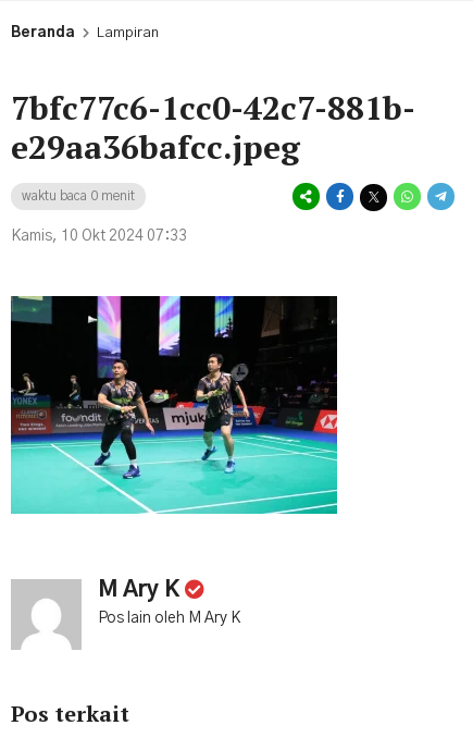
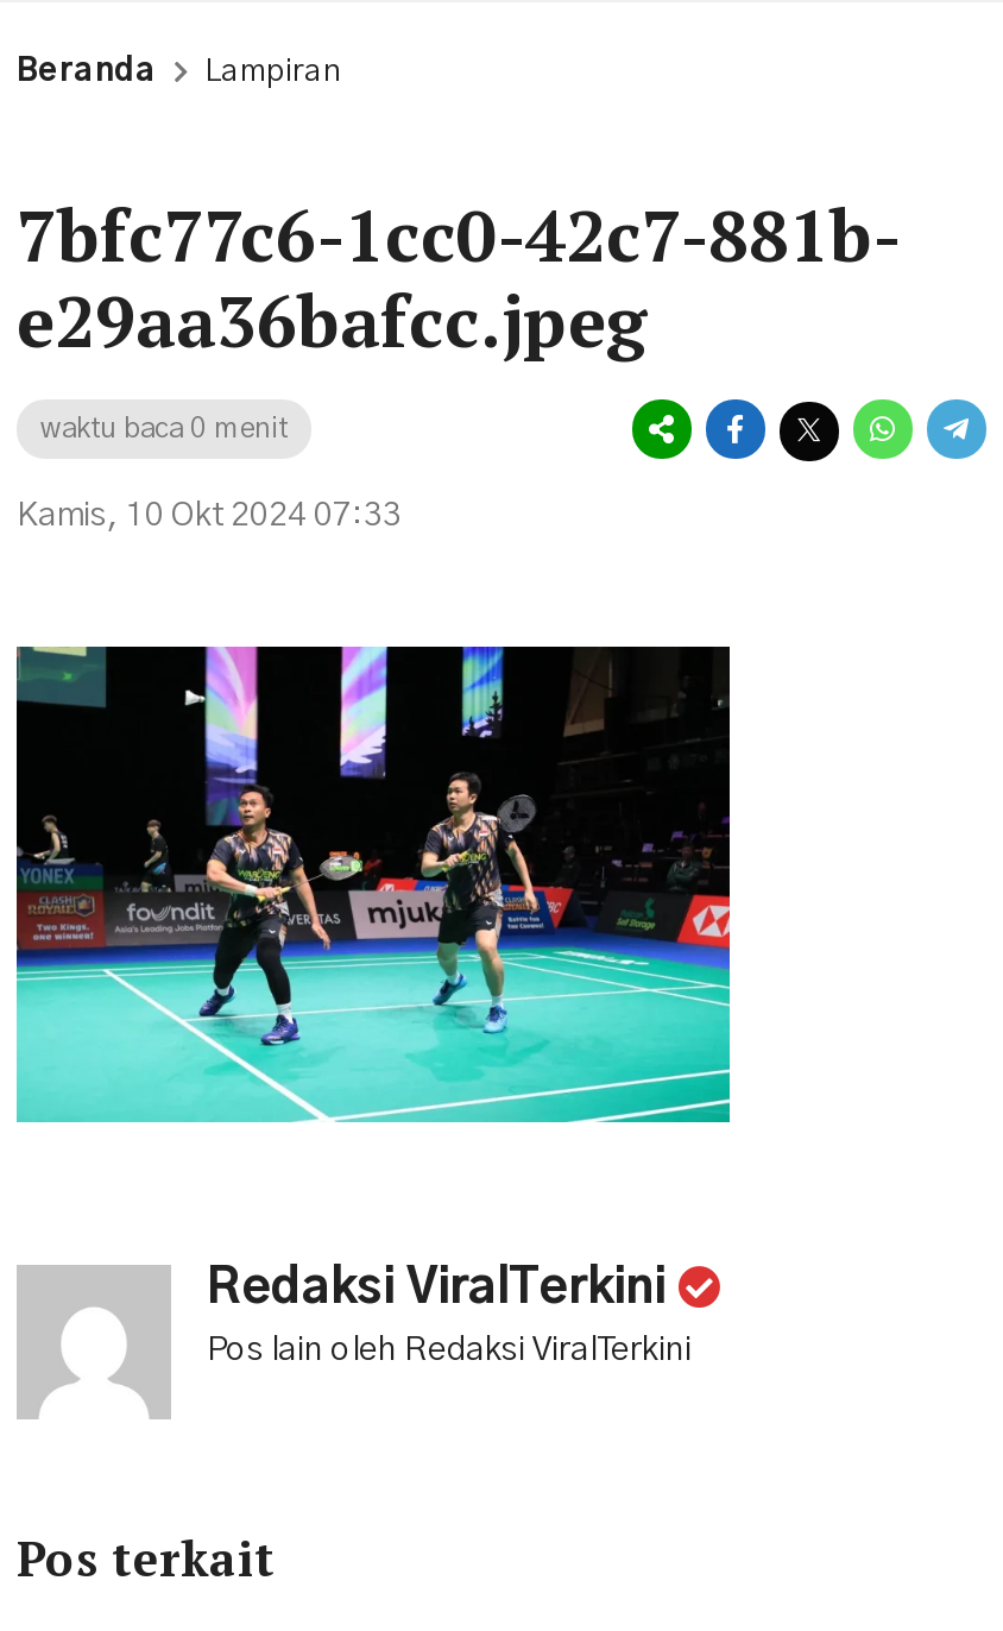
- M Ary K
- Pos lain oleh M Ary K
+ Redaksi ViralTerkini
+ Pos lain oleh Redaksi ViralTerkini
